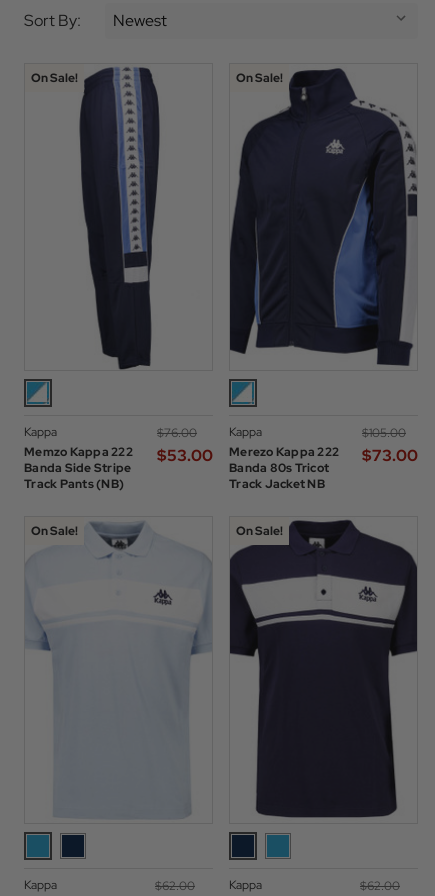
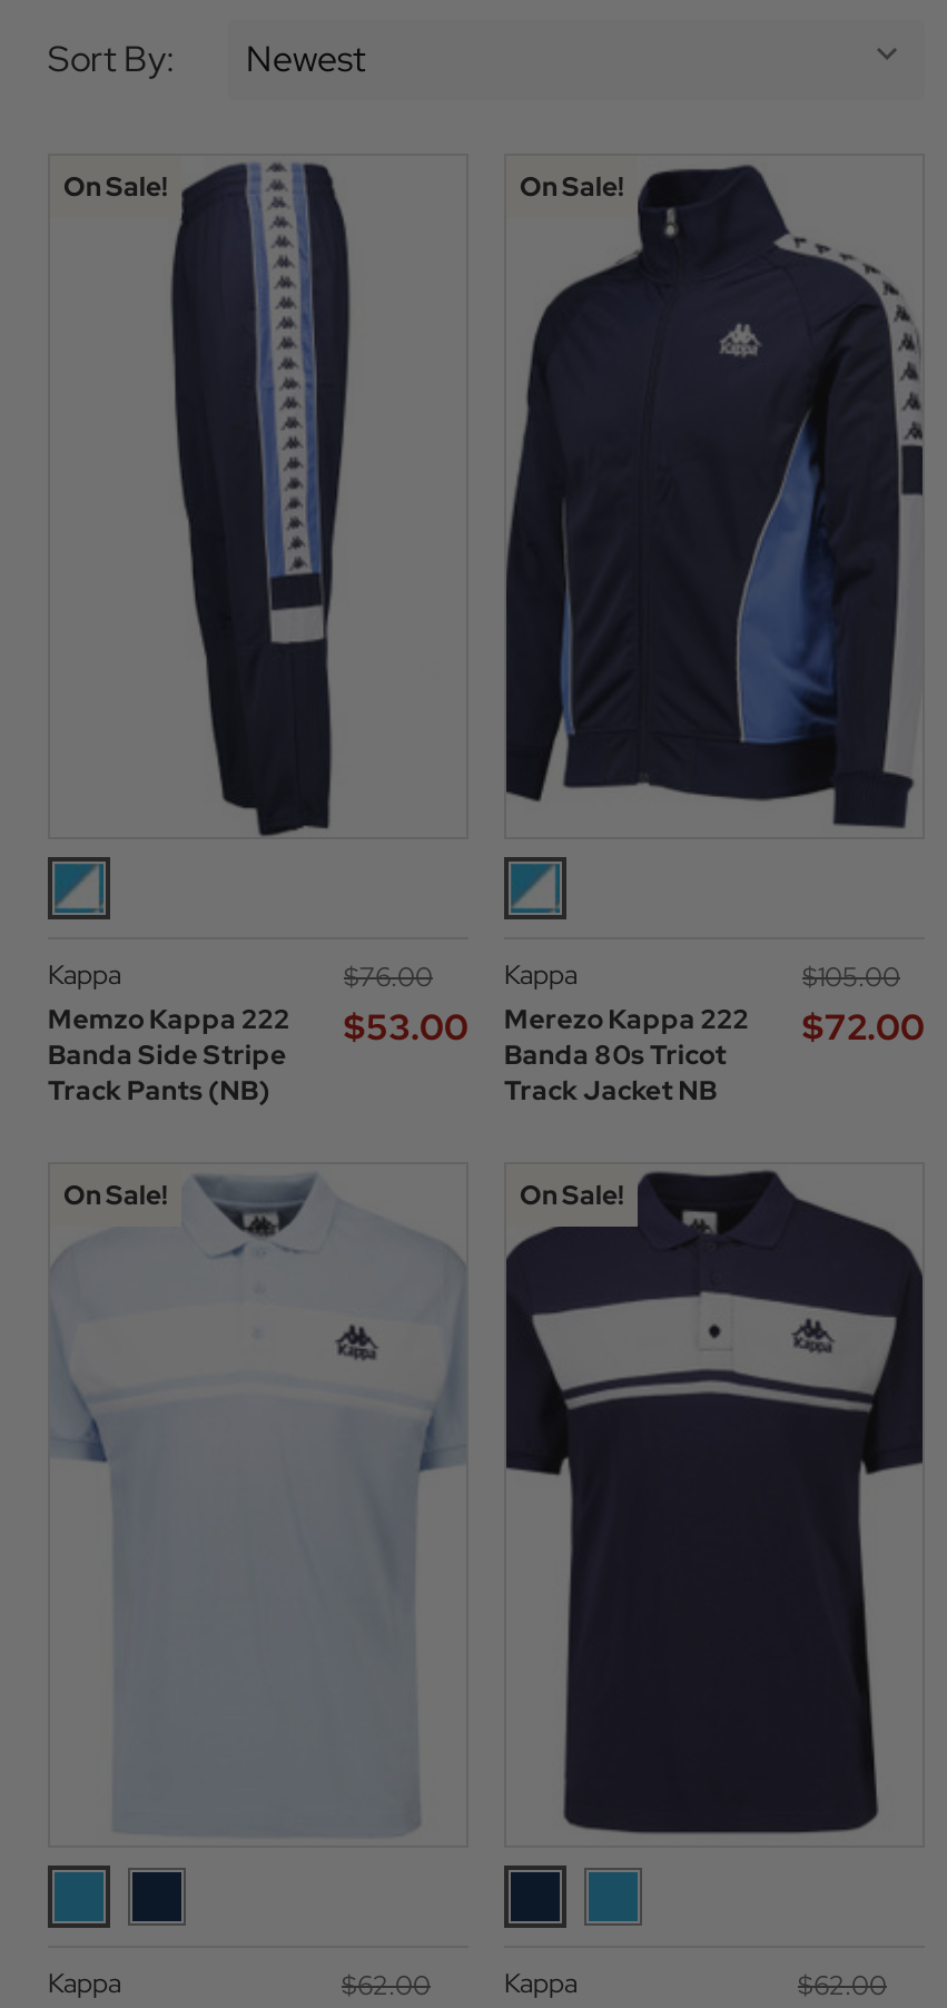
- Memzo Kappa 222 $‌53.00 Merezo Kappa 222 $‌73.00
+ Memzo Kappa 222 $‌53.00 Merezo Kappa 222 $‌72.00
